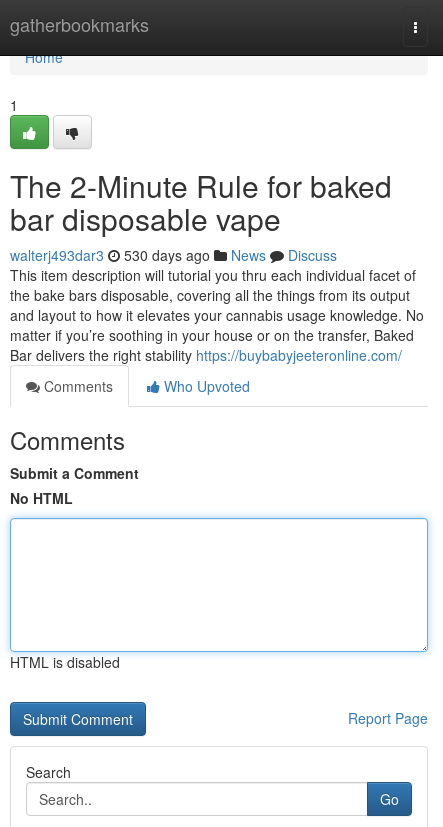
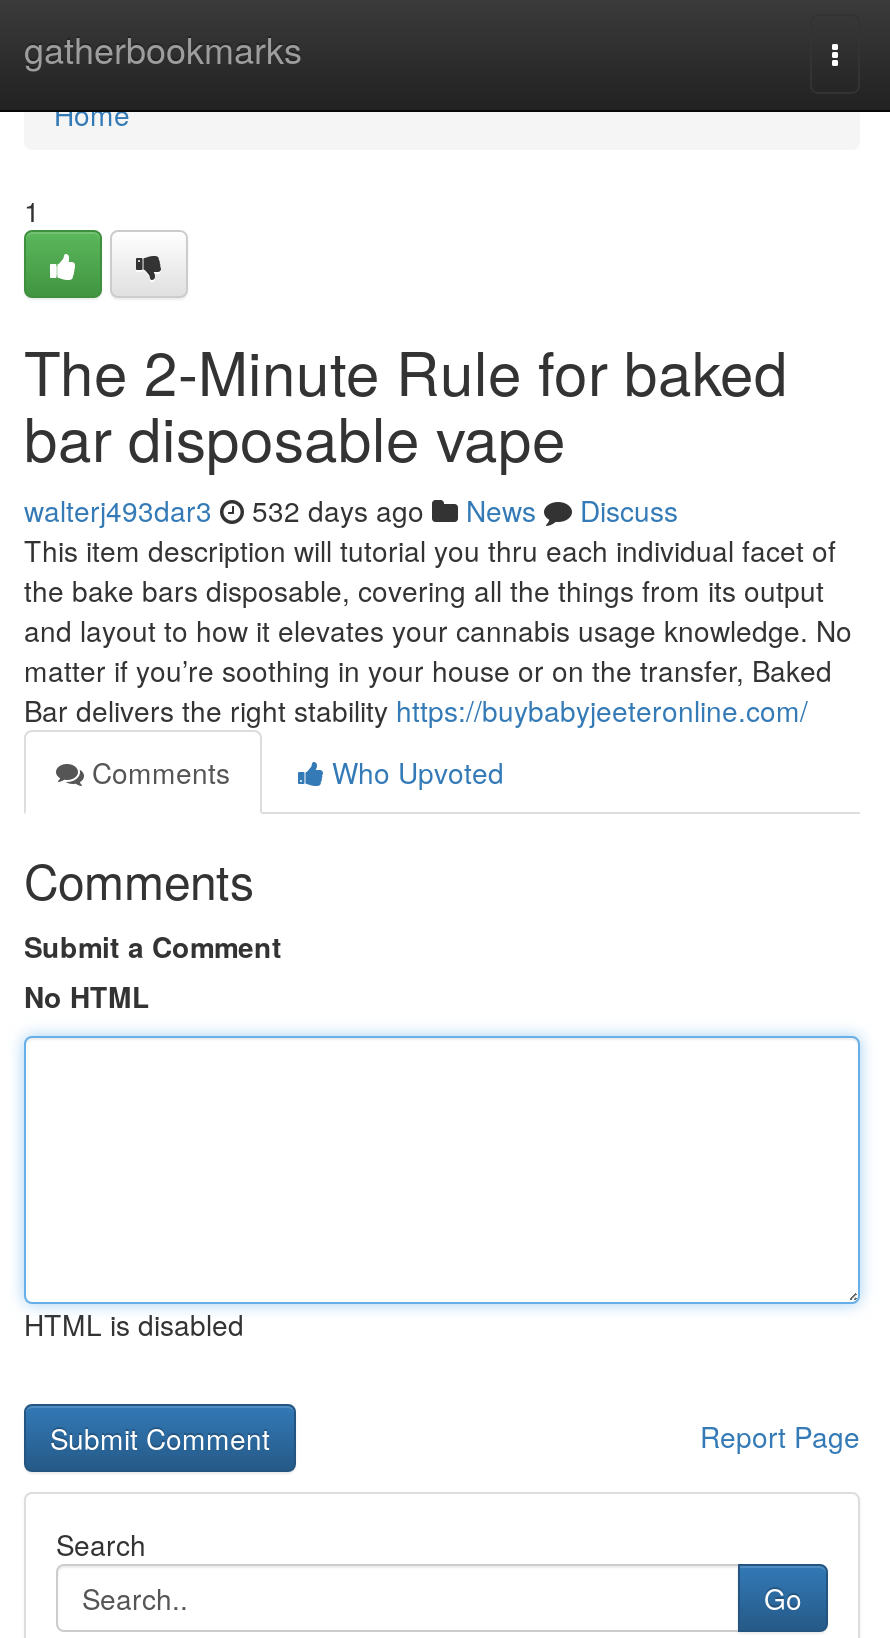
- walterj493dar3 530 days ago News Discuss
+ walterj493dar3 532 days ago News Discuss
